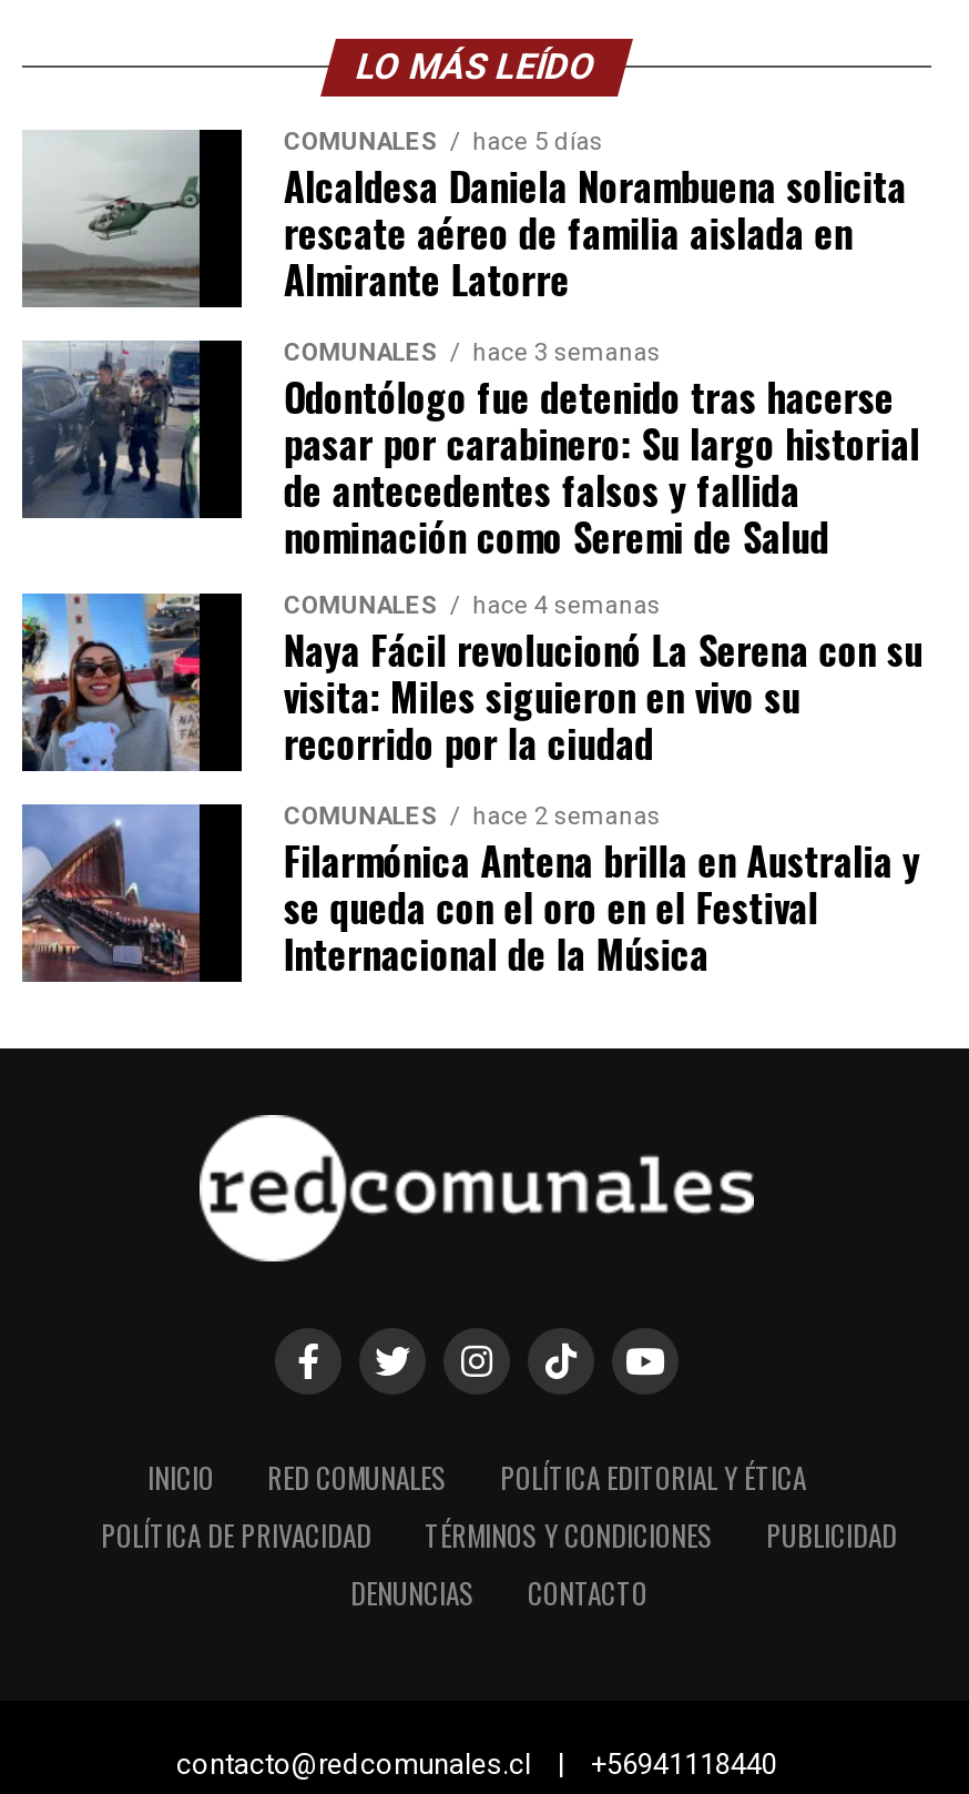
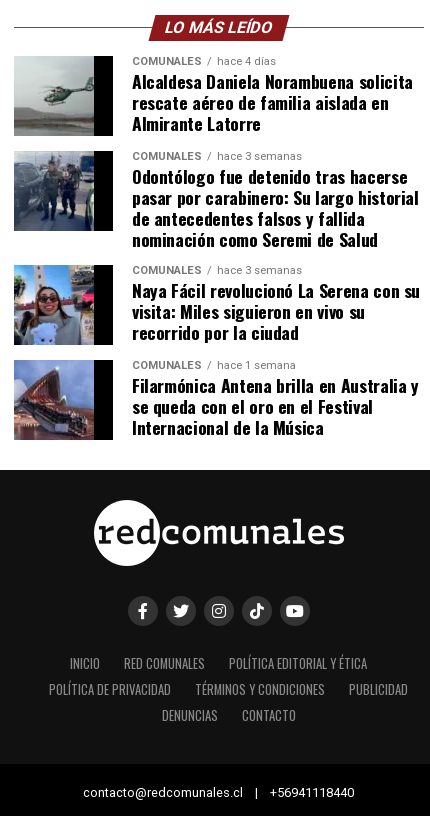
- COMUNALES hace 5 días
+ COMUNALES hace 4 días

- COMUNALES hace 4 semanas
+ COMUNALES hace 3 semanas

- COMUNALES hace 2 semanas
+ COMUNALES hace 1 semana
